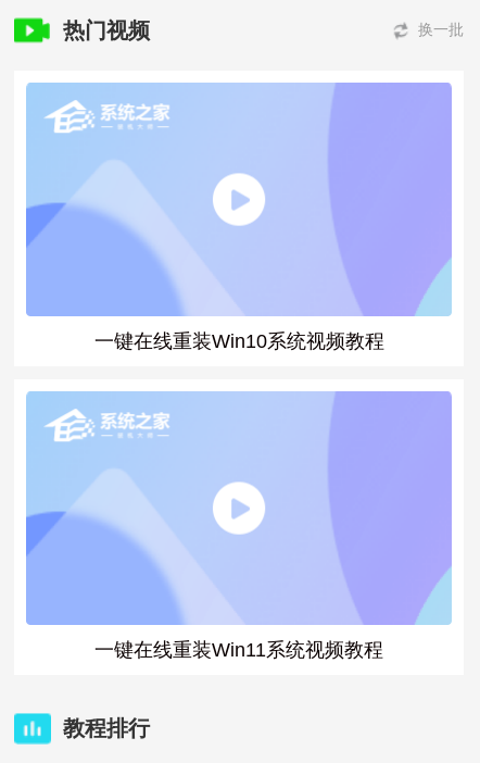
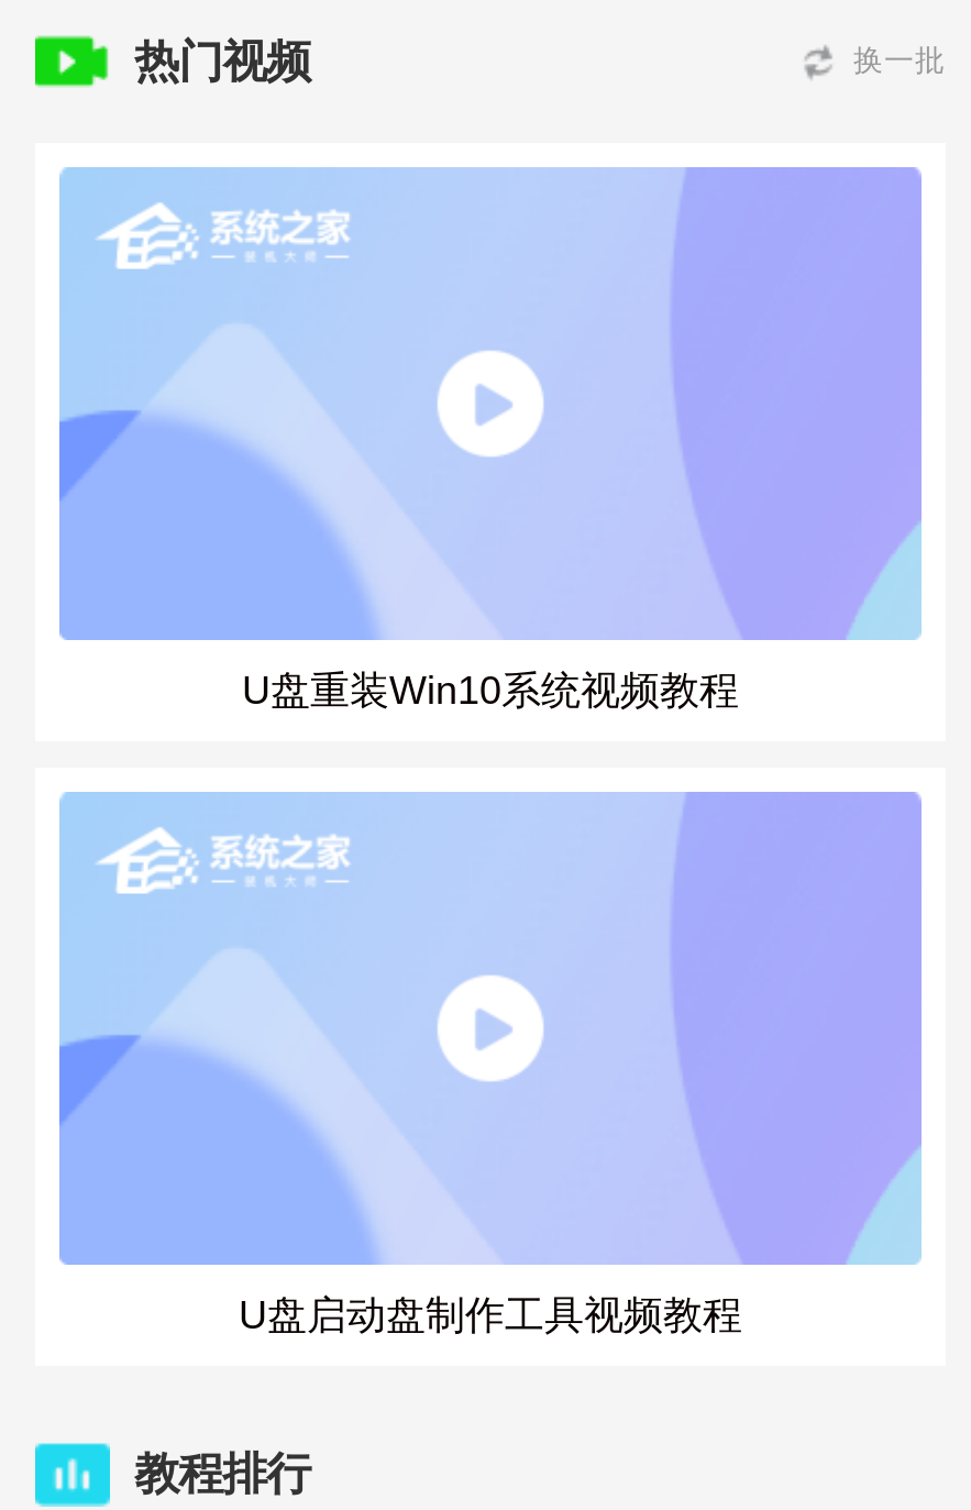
- 一键在线重装Win10系统视频教程
+ U盘重装Win10系统视频教程

- 一键在线重装Win11系统视频教程
+ U盘启动盘制作工具视频教程
